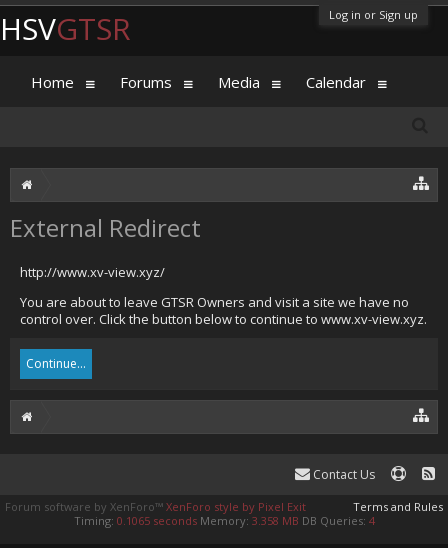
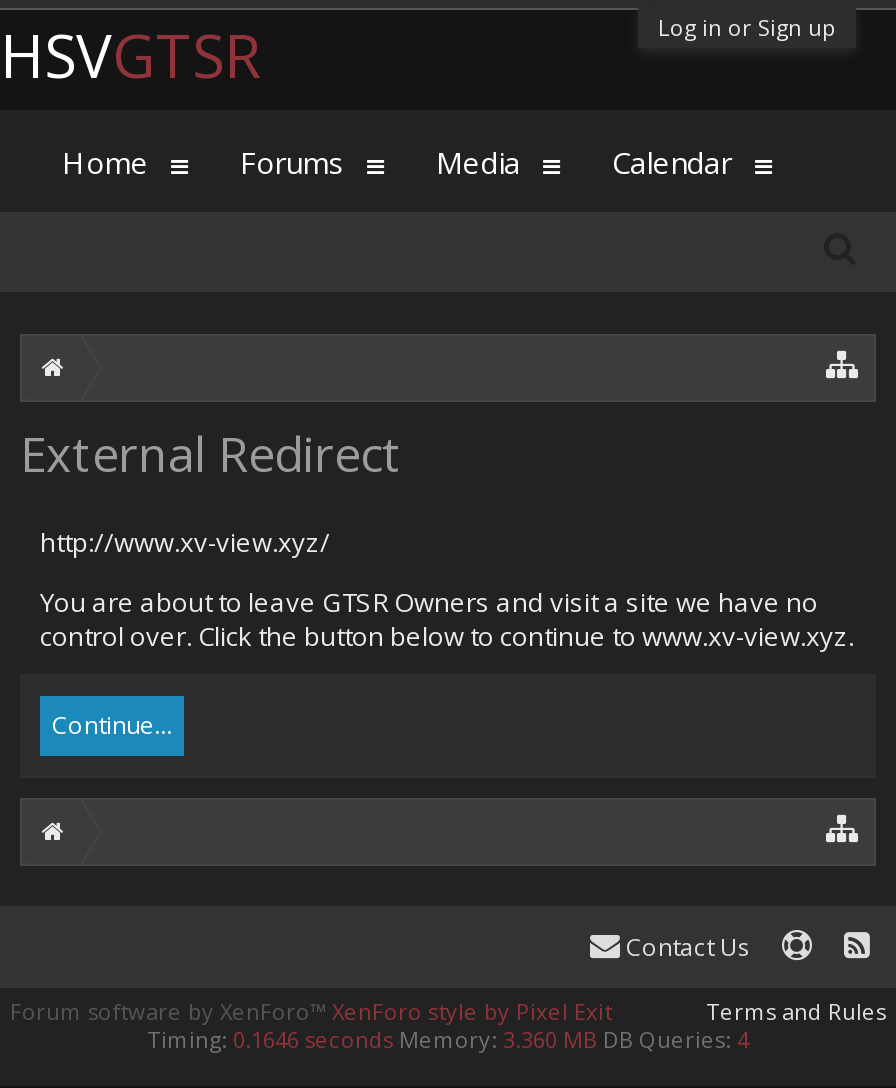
- Timing: 0.1065 seconds Memory: 3.358 MB DB Queries: 4
+ Timing: 0.1646 seconds Memory: 3.360 MB DB Queries: 4
